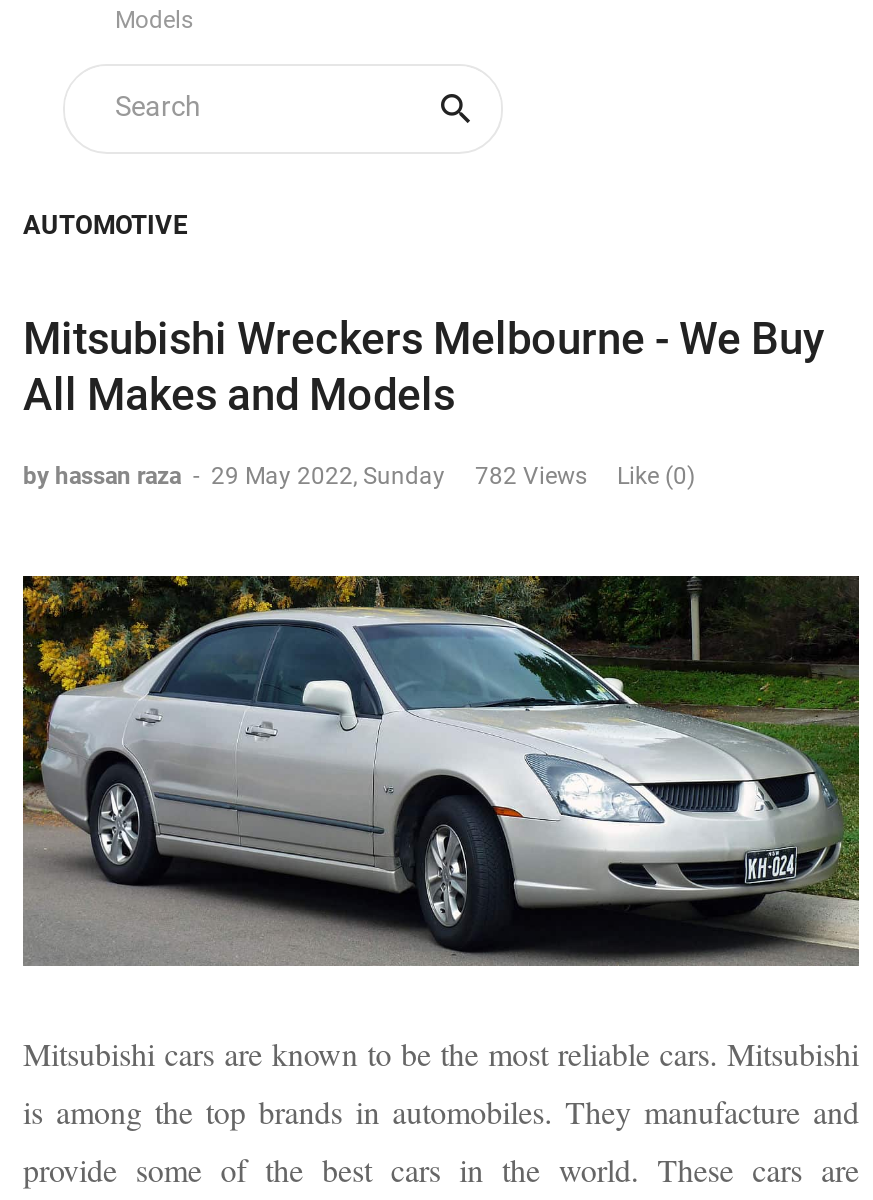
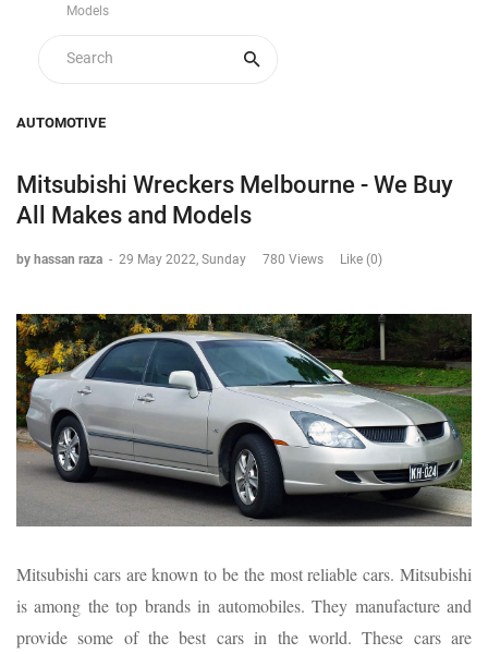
- by hassan raza - 29 May 2022, Sunday 782 Views Like (0)
+ by hassan raza - 29 May 2022, Sunday 780 Views Like (0)
